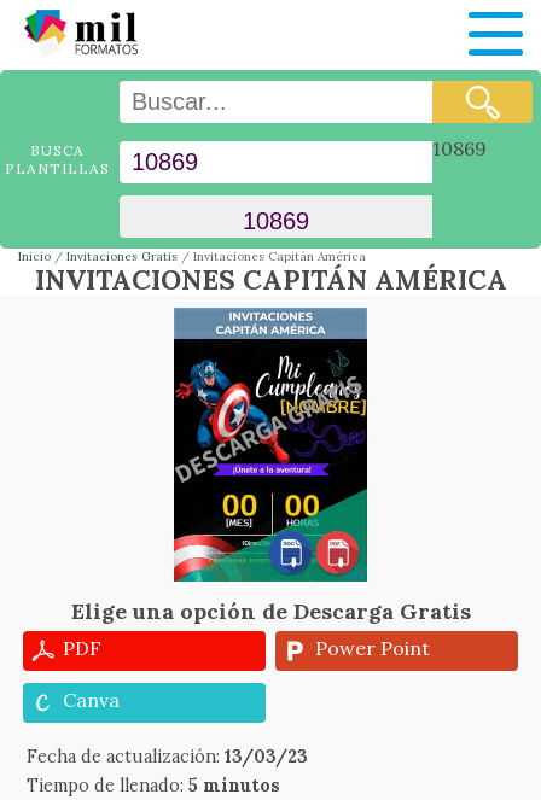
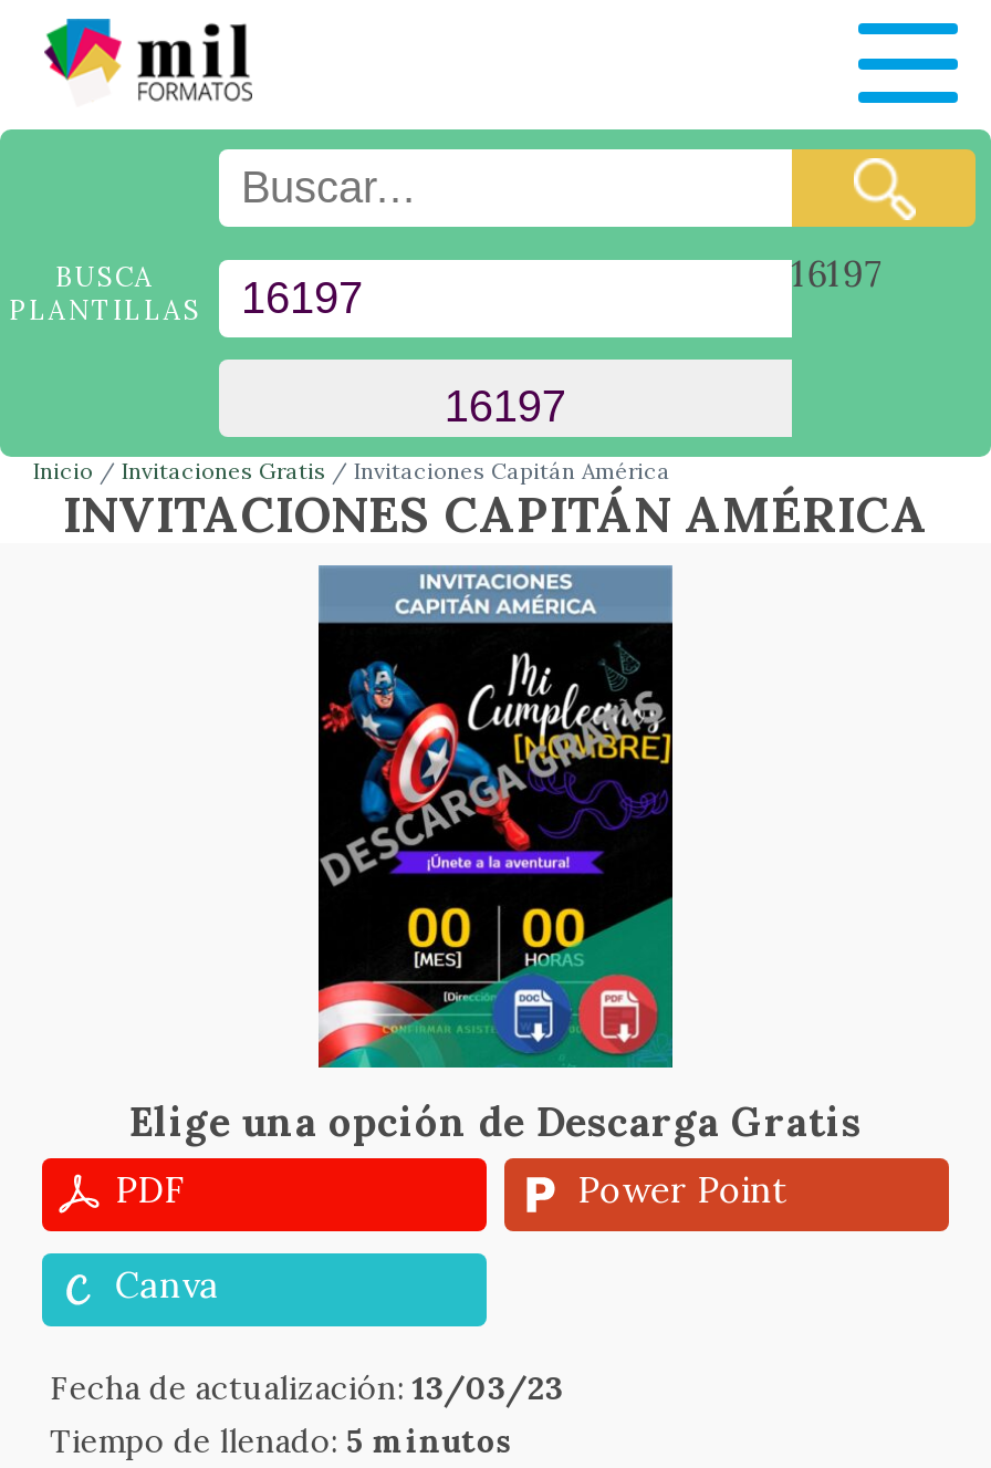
- 10869
+ 16197
